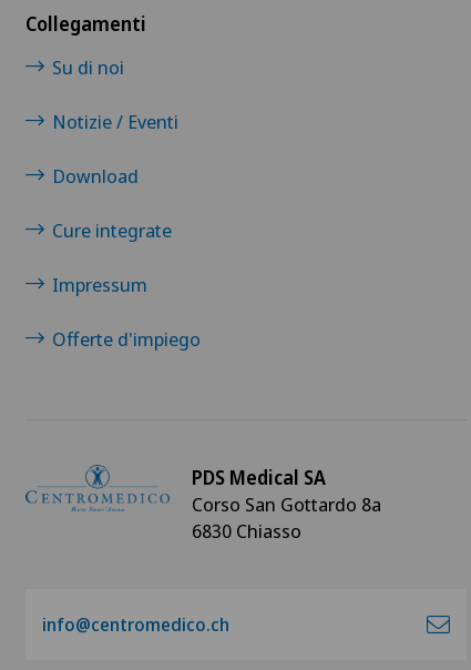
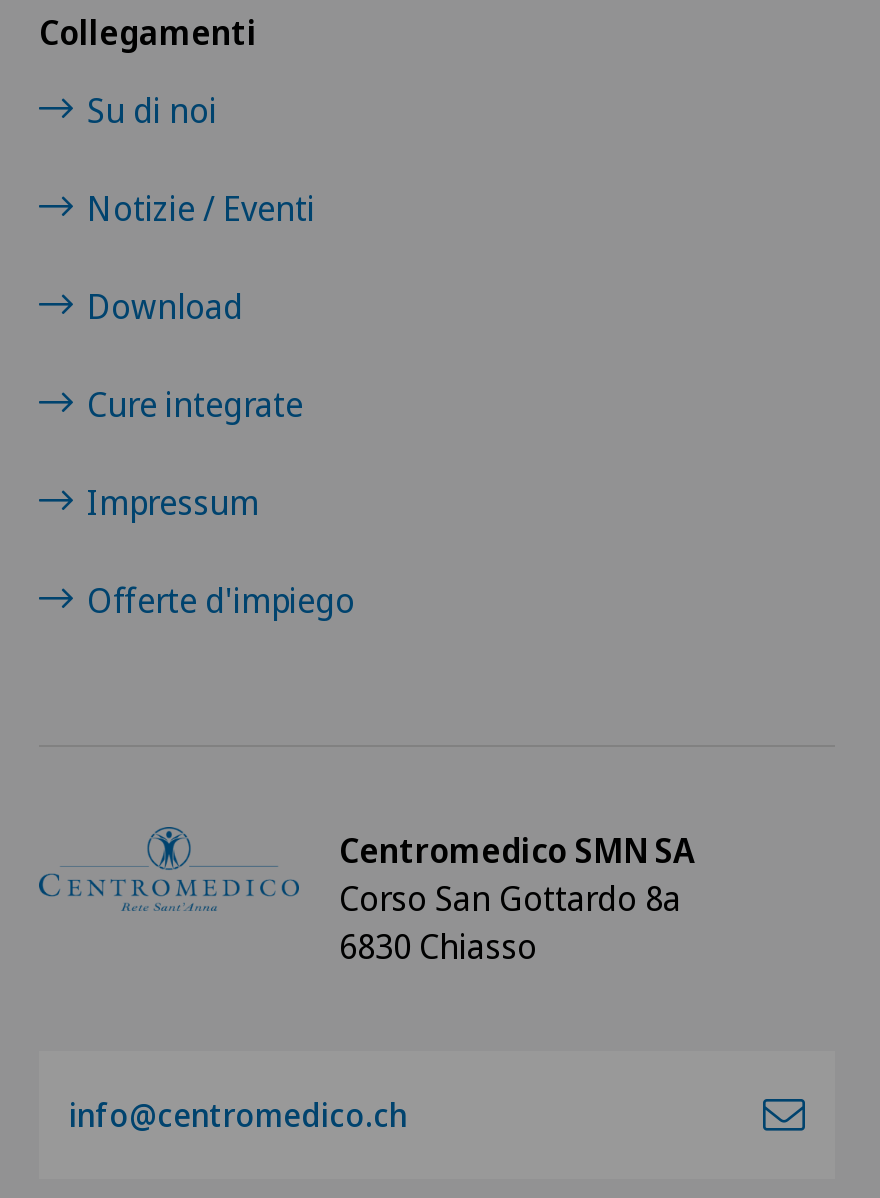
- PDS Medical SA
+ Centromedico SMN SA
